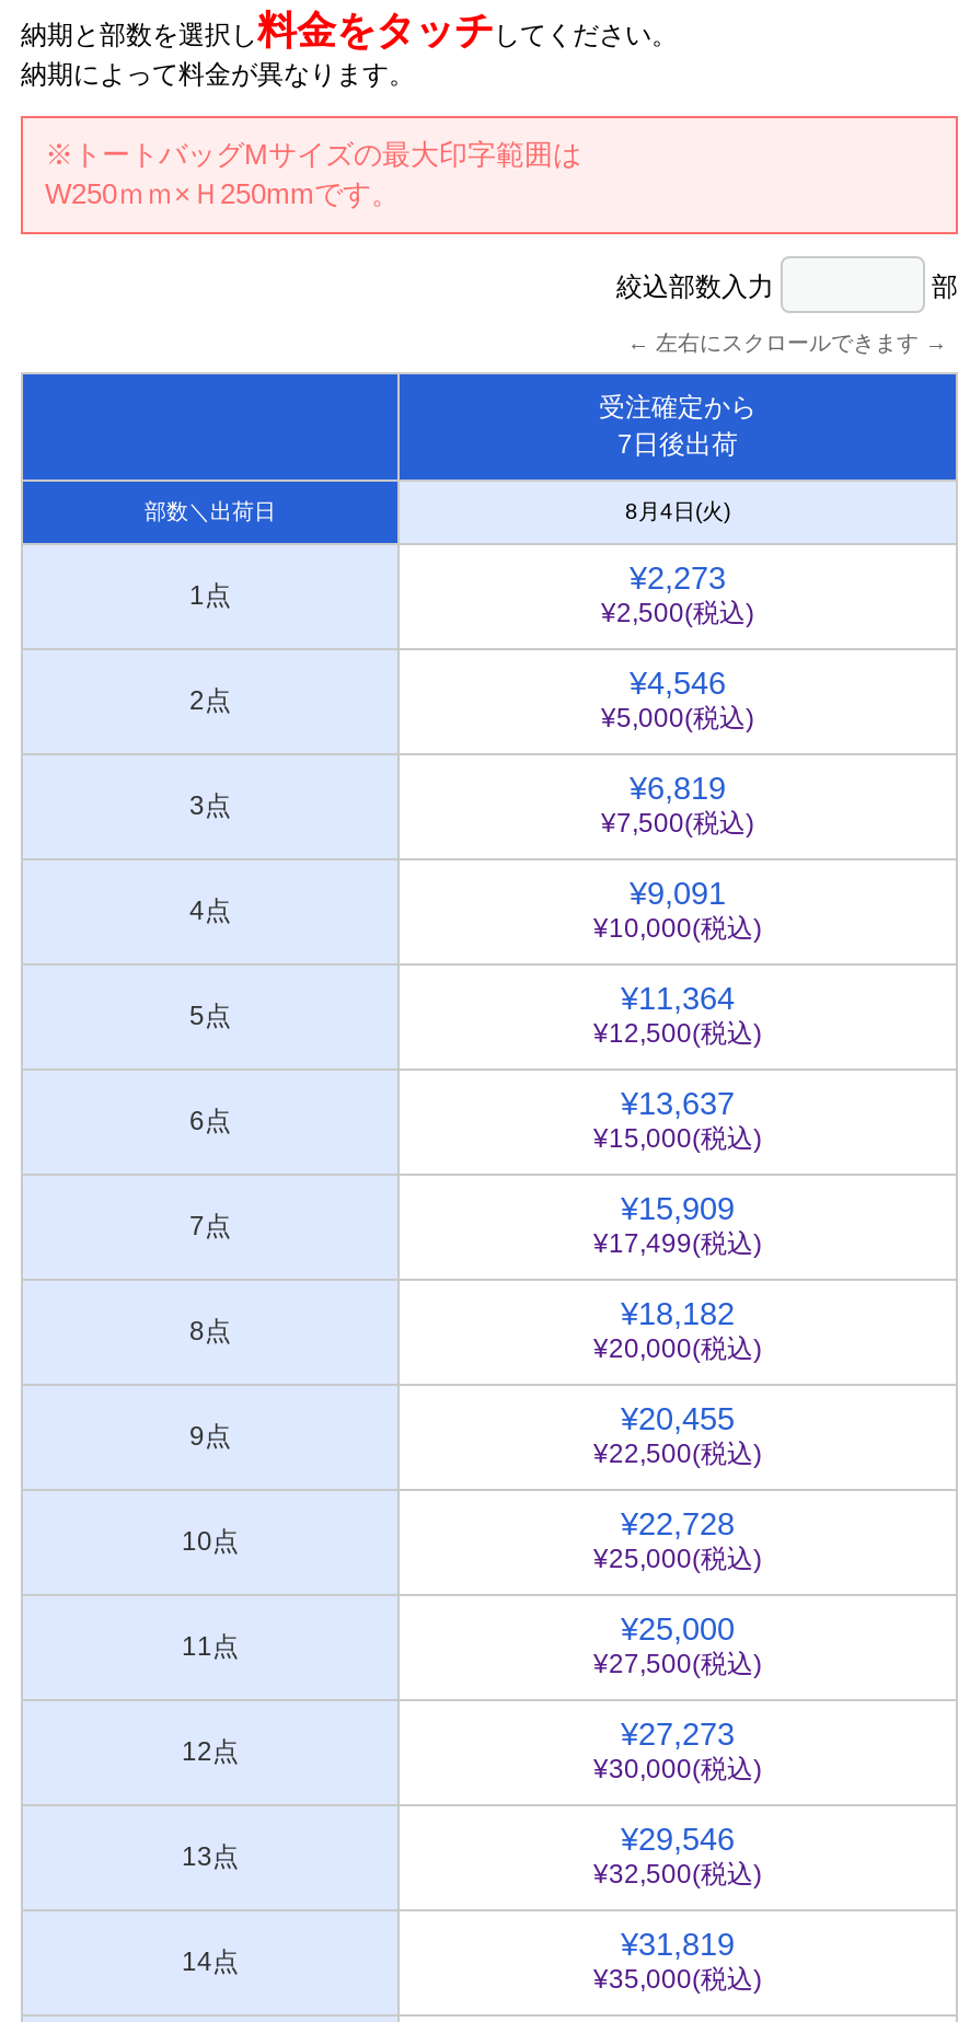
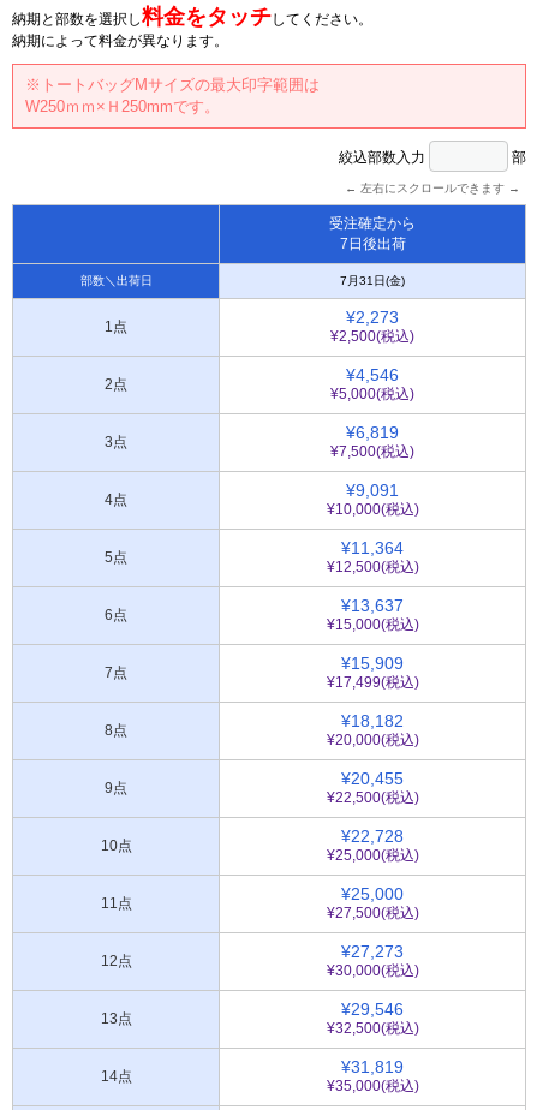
- 8月4日(火)
+ 7月31日(金)
